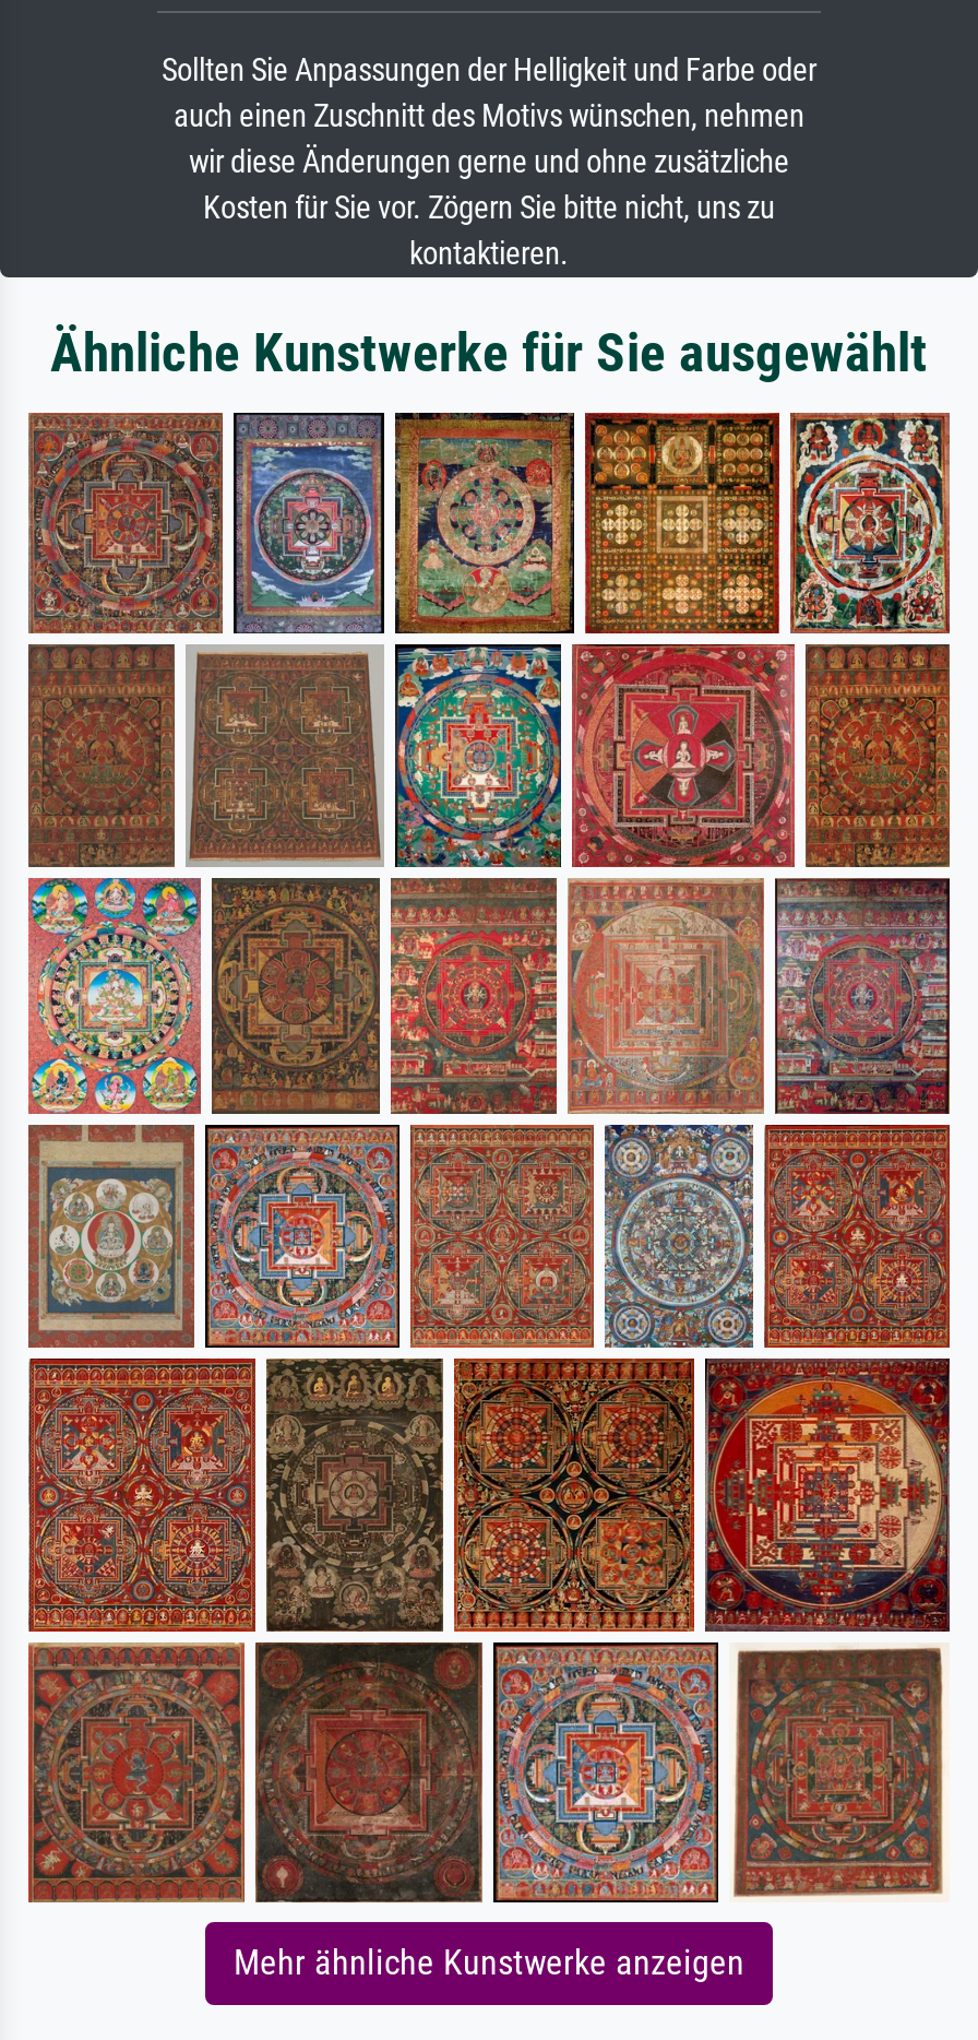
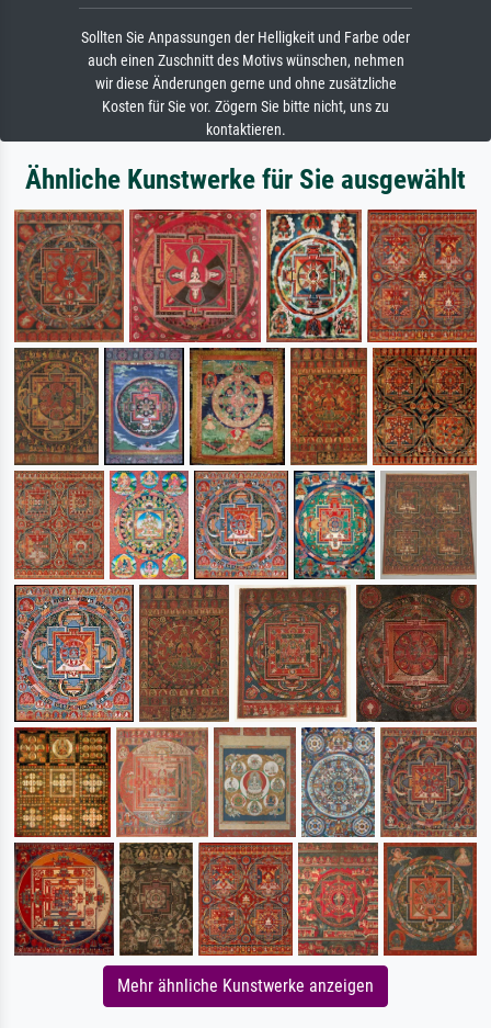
- [image]
+ [image]
